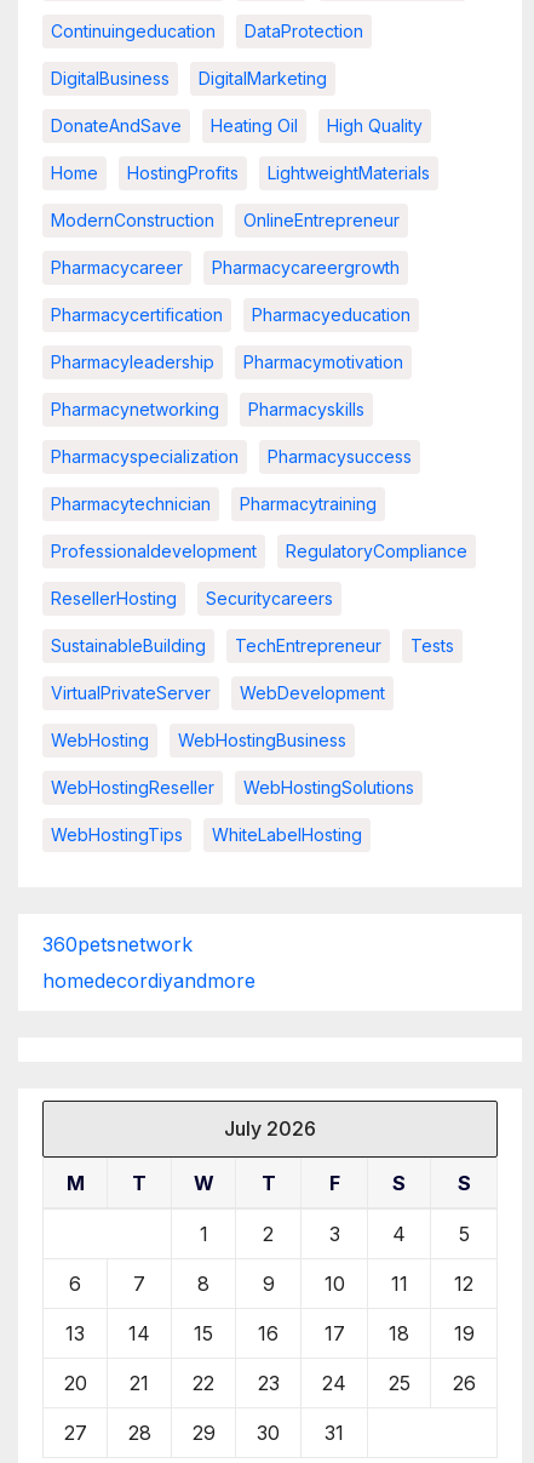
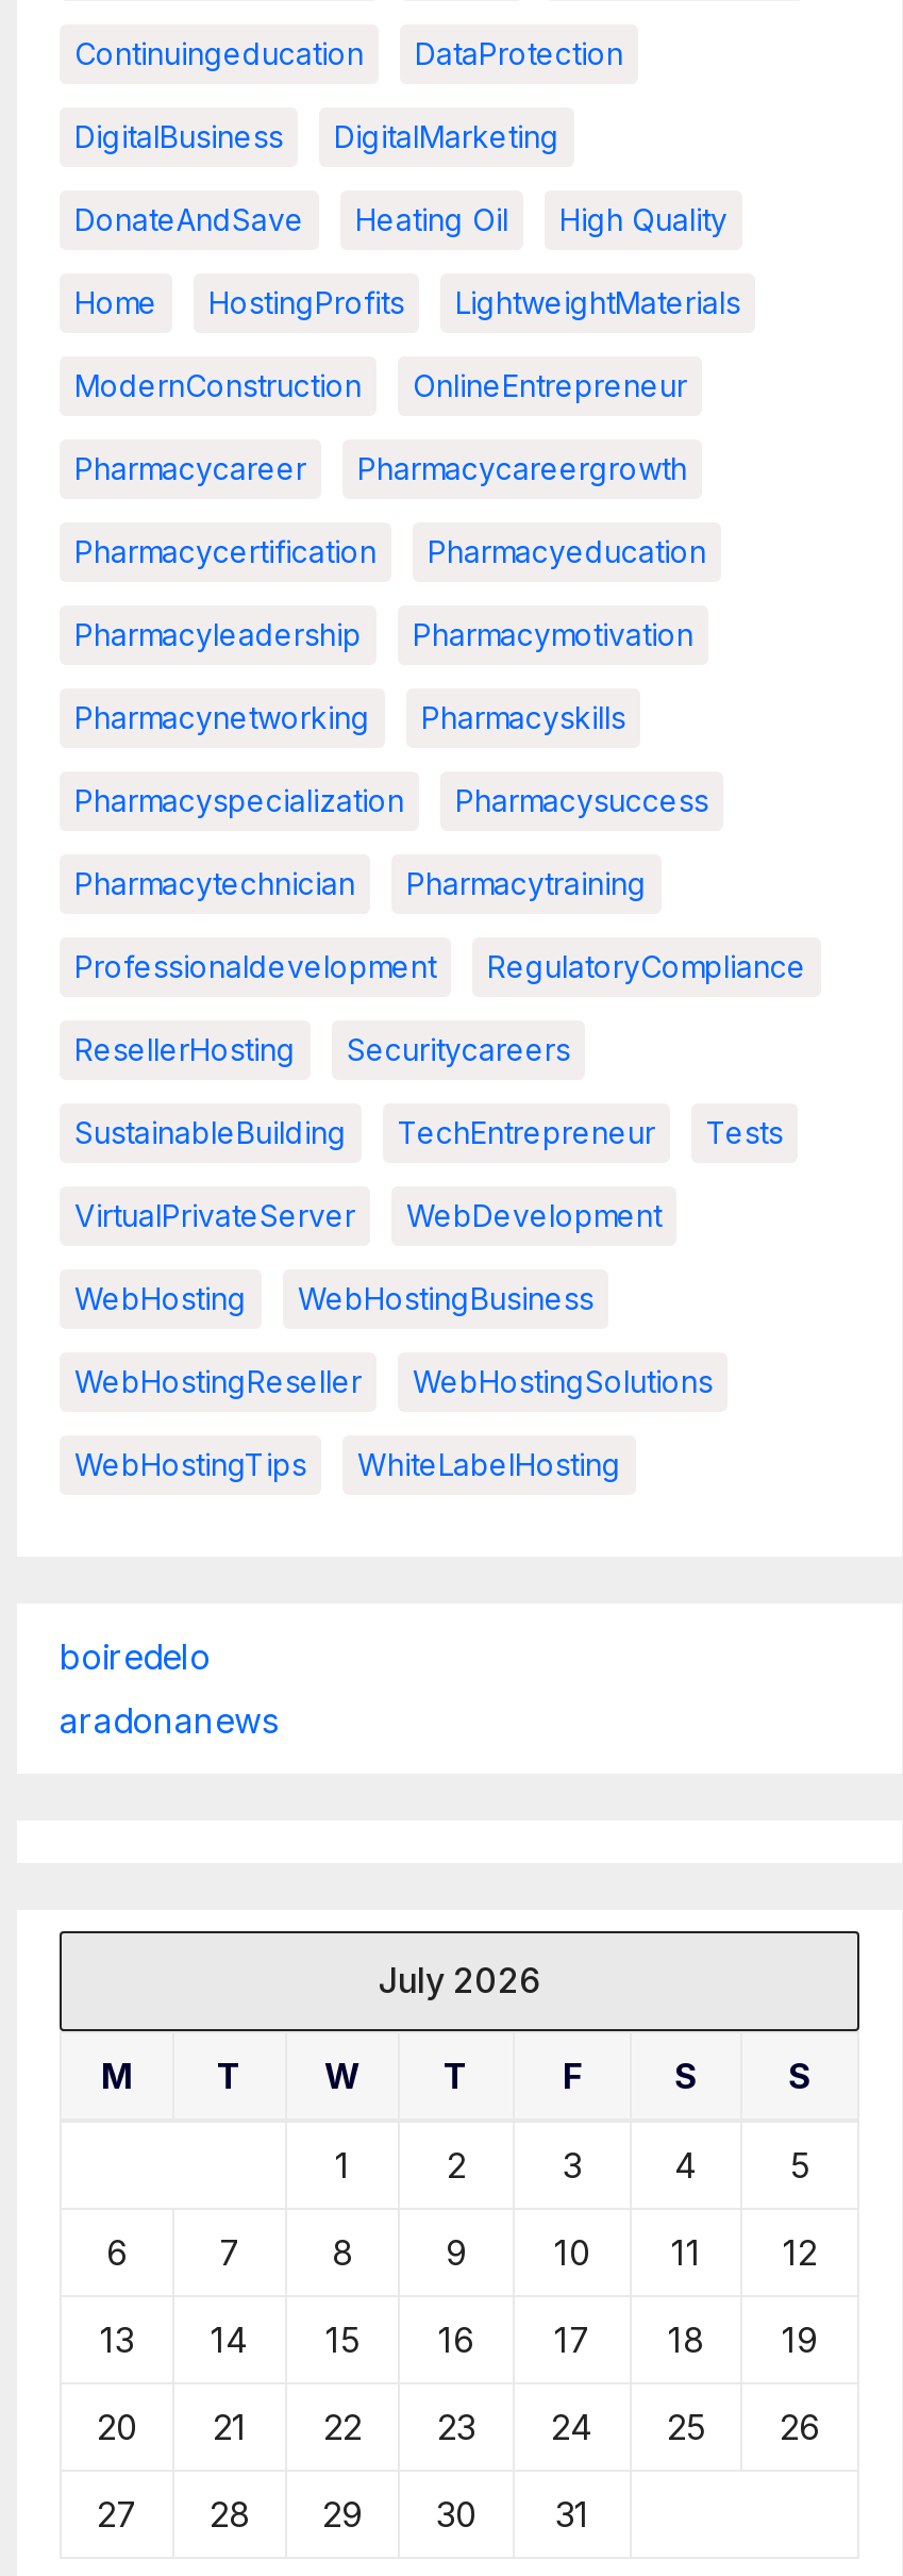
- 360petsnetwork
+ boiredelo

- homedecordiyandmore
+ aradonanews
